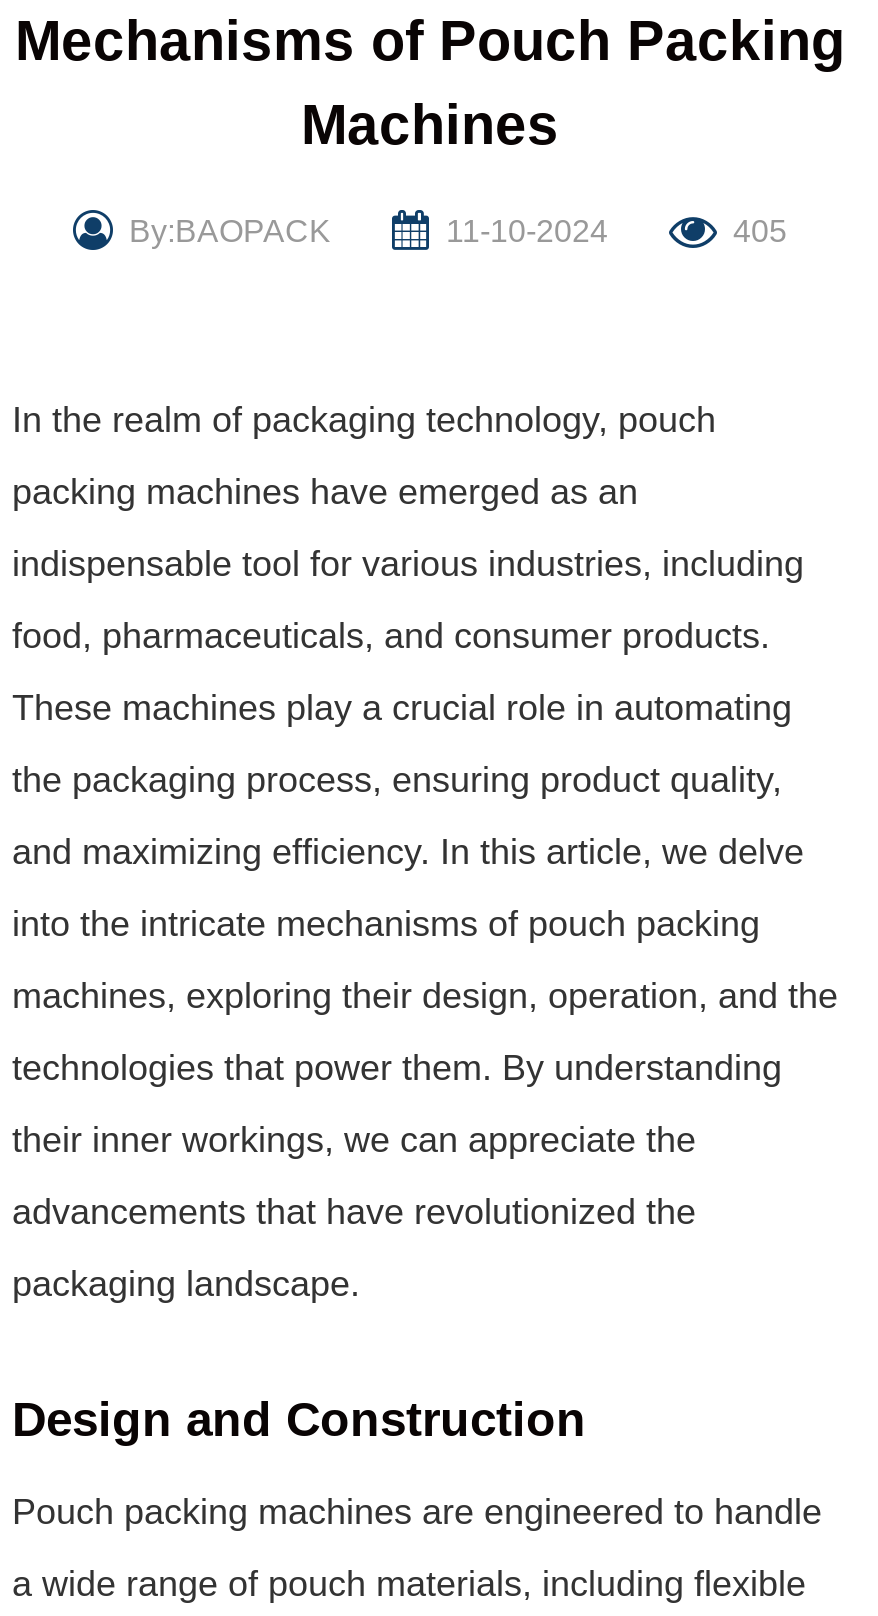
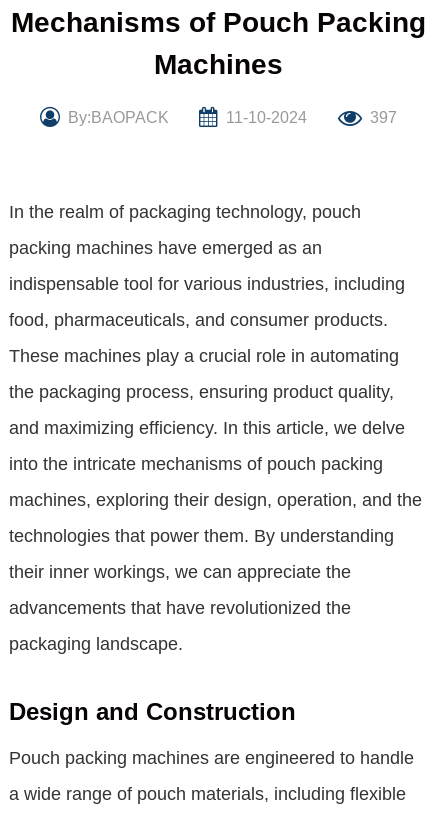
- 405
+ 397
